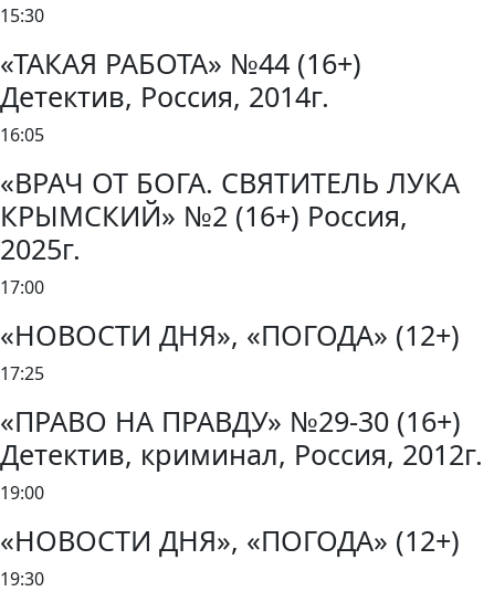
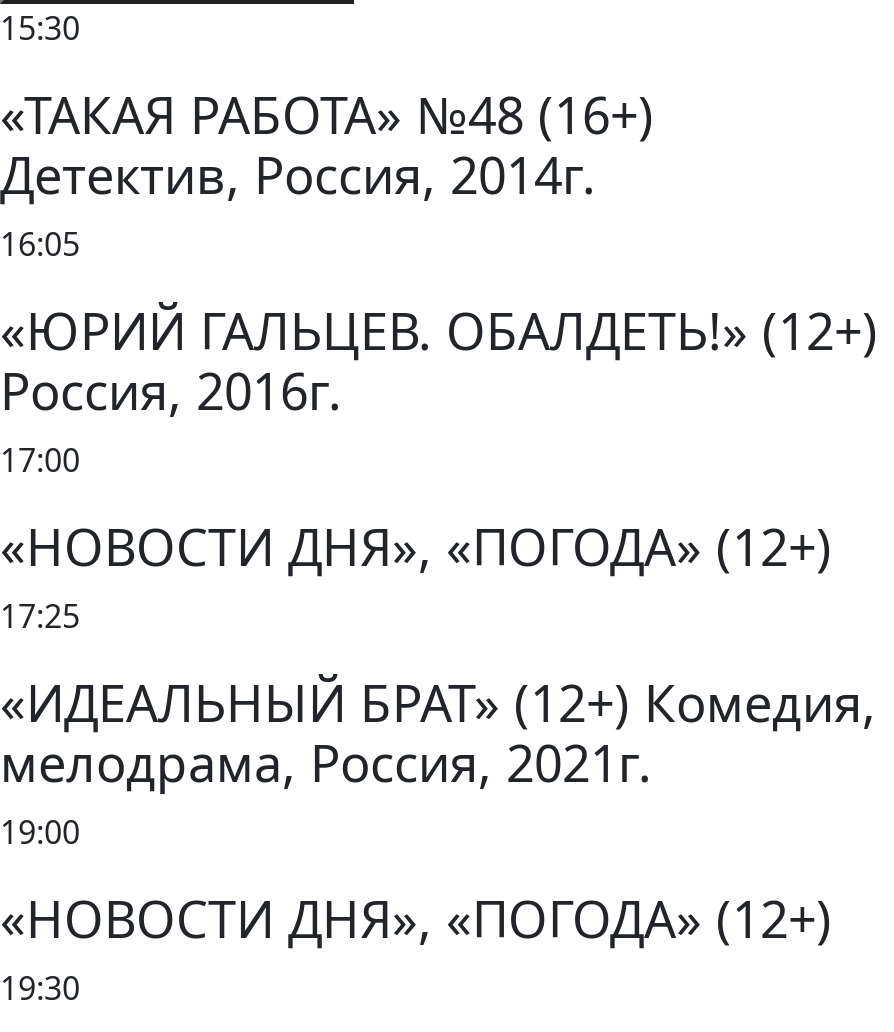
- «ТАКАЯ РАБОТА» №44 (16+)
+ «ТАКАЯ РАБОТА» №48 (16+)

- «ВРАЧ ОТ БОГА. СВЯТИТЕЛЬ ЛУКА
- КРЫМСКИЙ» №2 (16+) Россия,
- 2025г.
+ «ЮРИЙ ГАЛЬЦЕВ. ОБАЛДЕТЬ!» (12+)
+ Россия, 2016г.

- «ПРАВО НА ПРАВДУ» №29-30 (16+)
- Детектив, криминал, Россия, 2012г.
+ «ИДЕАЛЬНЫЙ БРАТ» (12+) Комедия,
+ мелодрама, Россия, 2021г.
